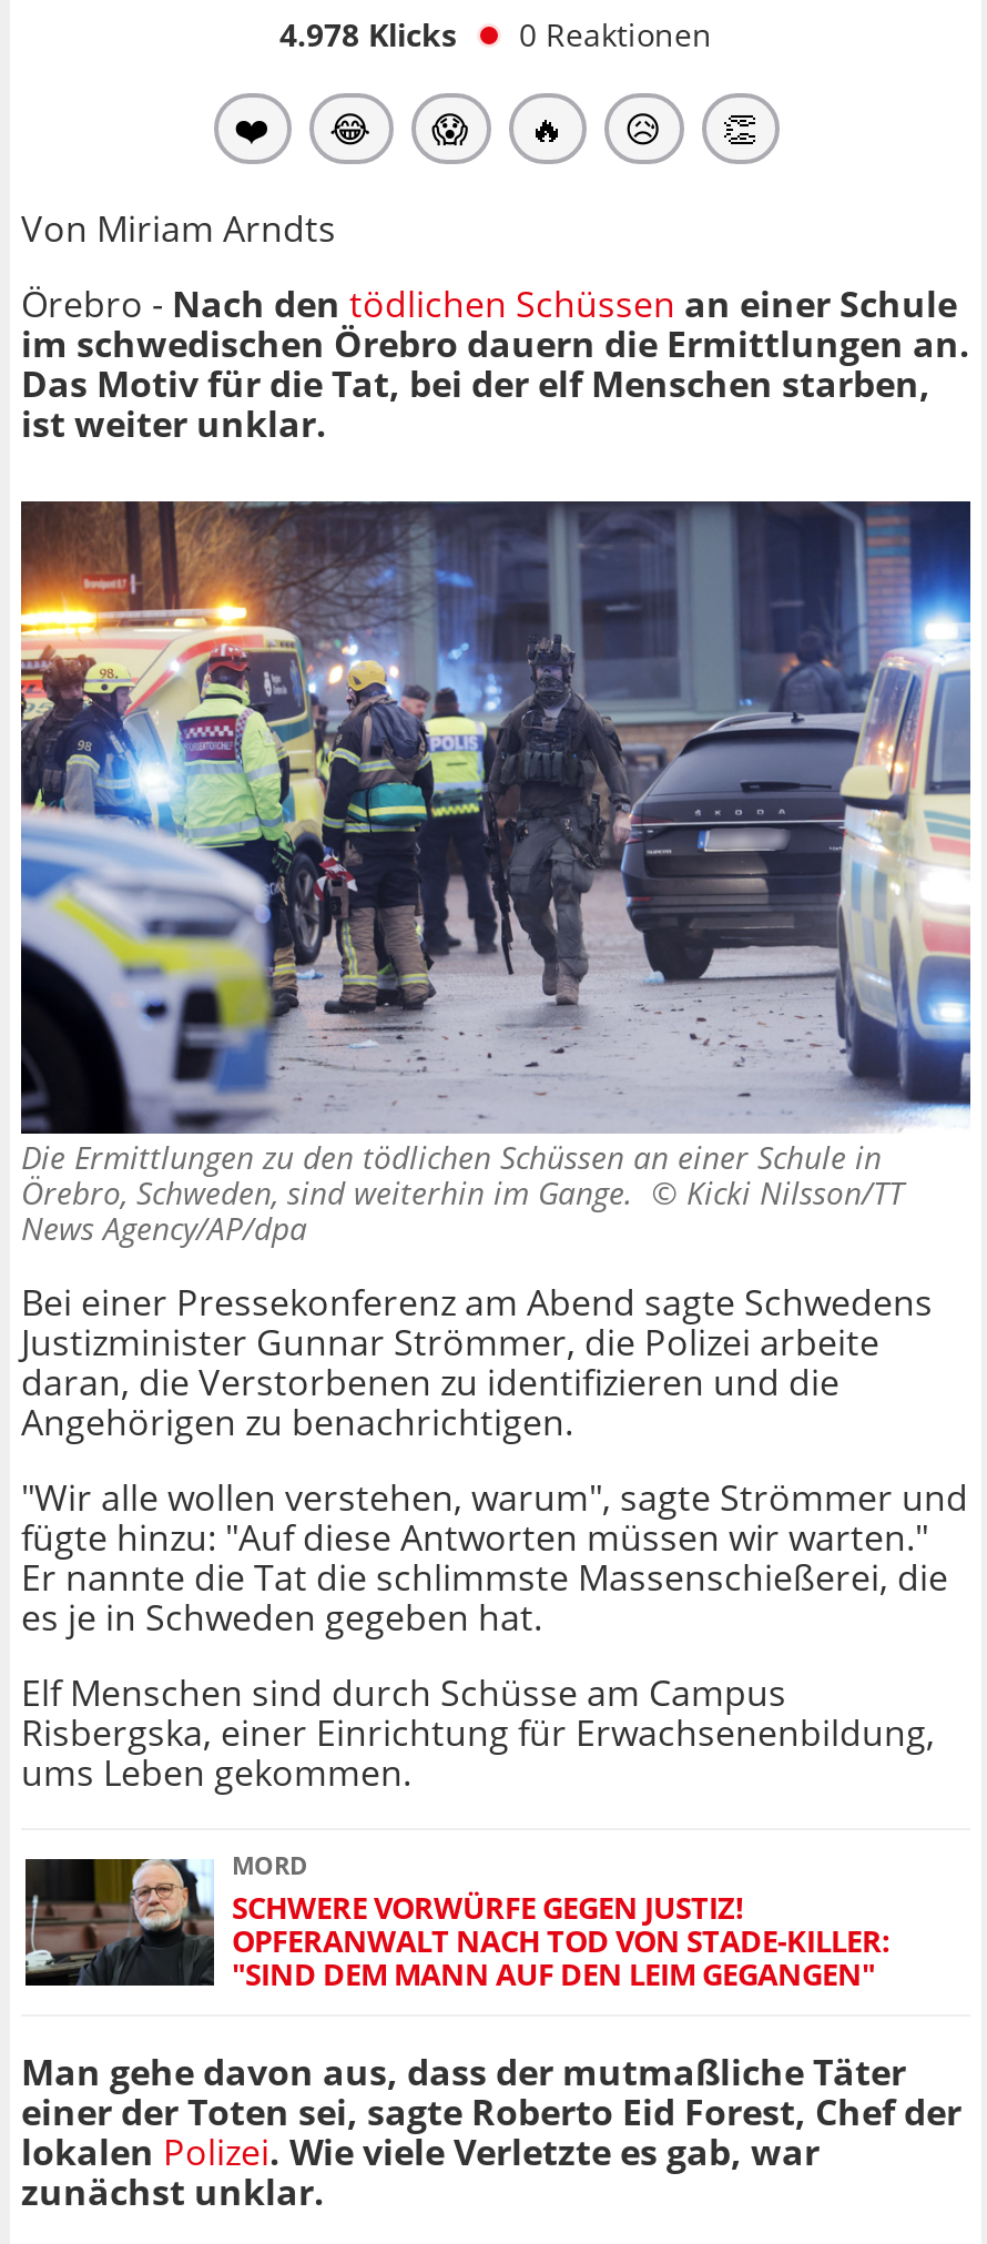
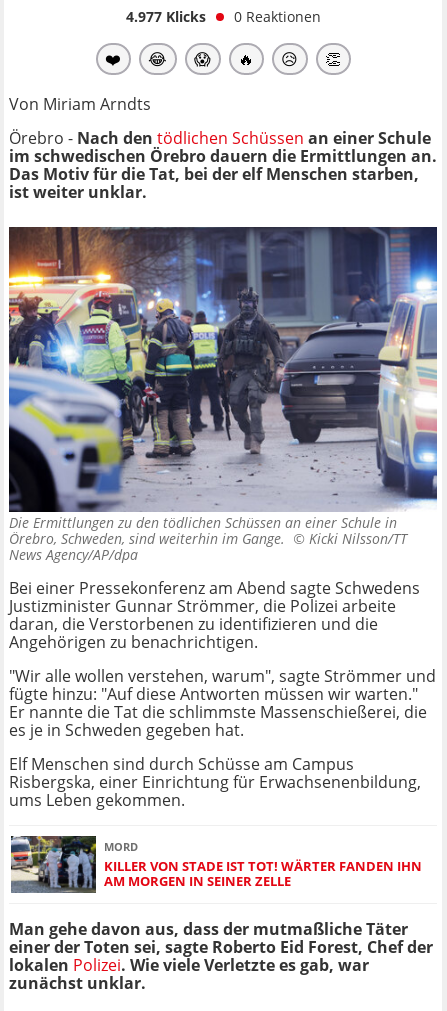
- 4.978 Klicks 0 Reaktionen
+ 4.977 Klicks 0 Reaktionen

- [image]
- SCHWERE VORWÜRFE GEGEN JUSTIZ!
- OPFERANWALT NACH TOD VON STADE-KILLER:
- "SIND DEM MANN AUF DEN LEIM GEGANGEN"
+ [image]
+ KILLER VON STADE IST TOT! WÄRTER FANDEN IHN
+ AM MORGEN IN SEINER ZELLE
